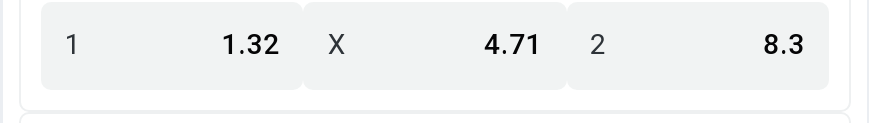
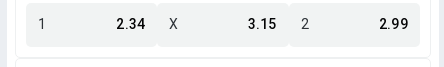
- 1.32 X
+ 2.34 X

- 4.71 2
+ 3.15 2

- 8.3
+ 2.99
